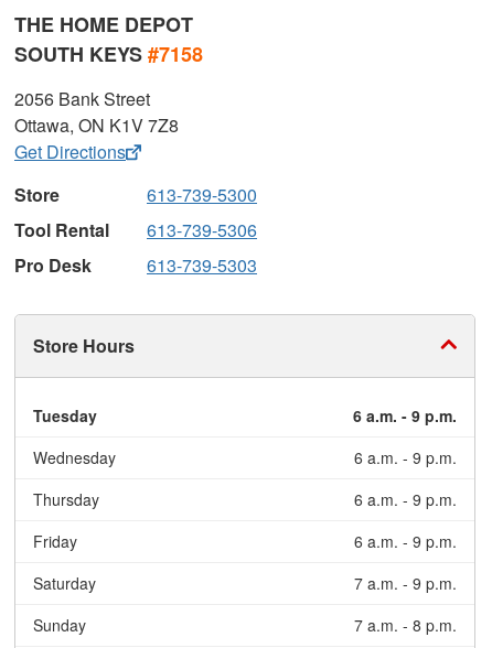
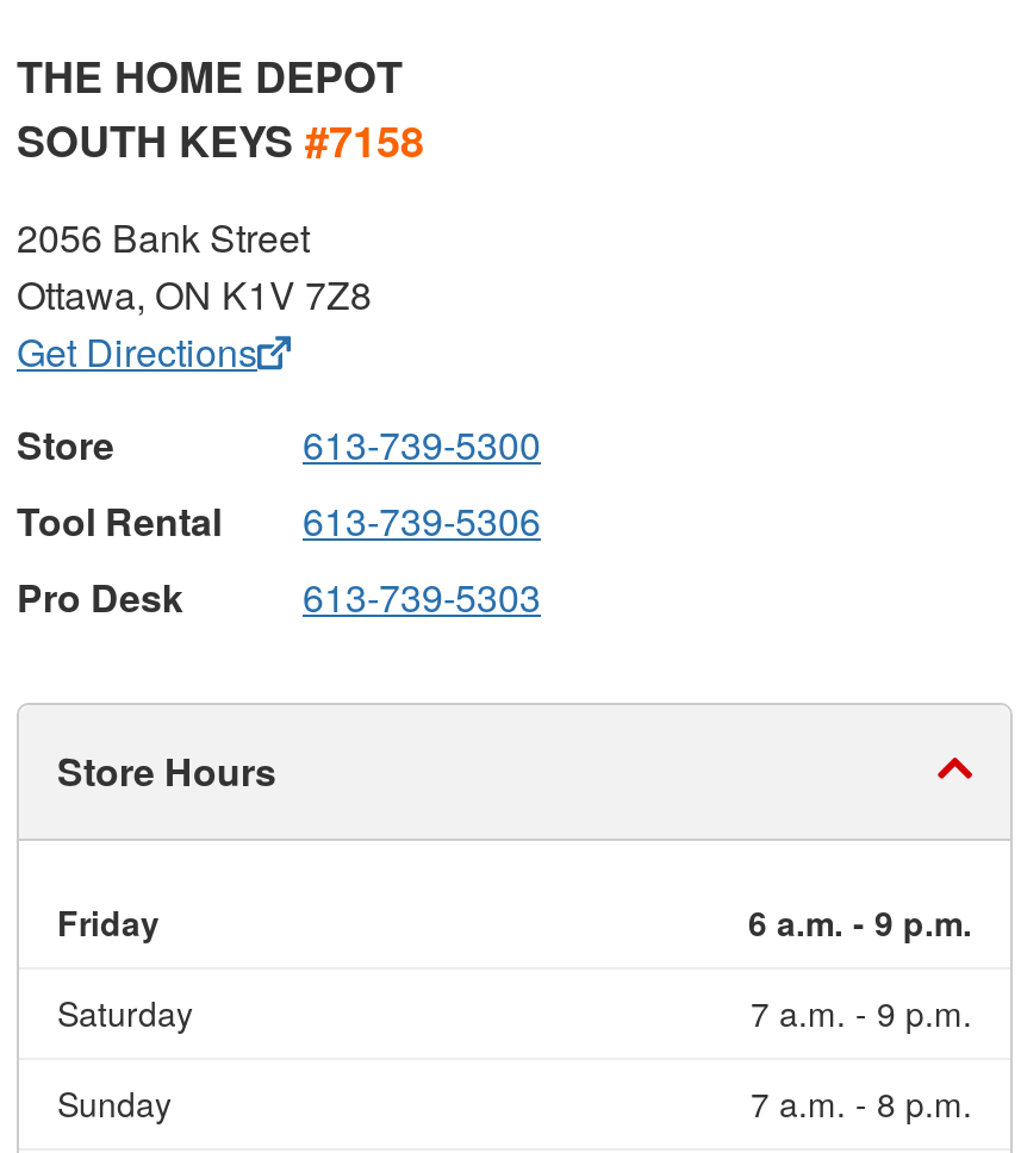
- Tuesday
- 6 a.m. - 9 p.m.
- Wednesday
- 6 a.m. - 9 p.m.
- Thursday
- 6 a.m. - 9 p.m.
